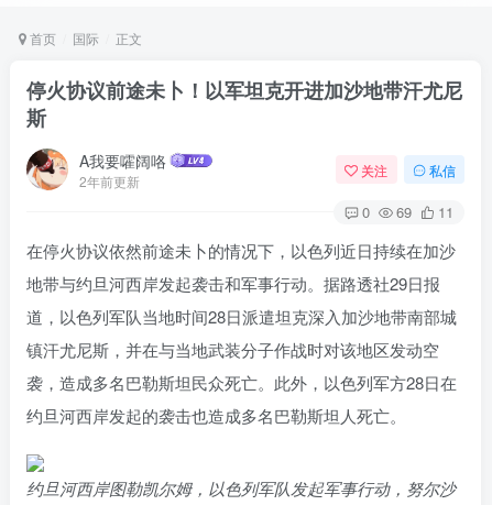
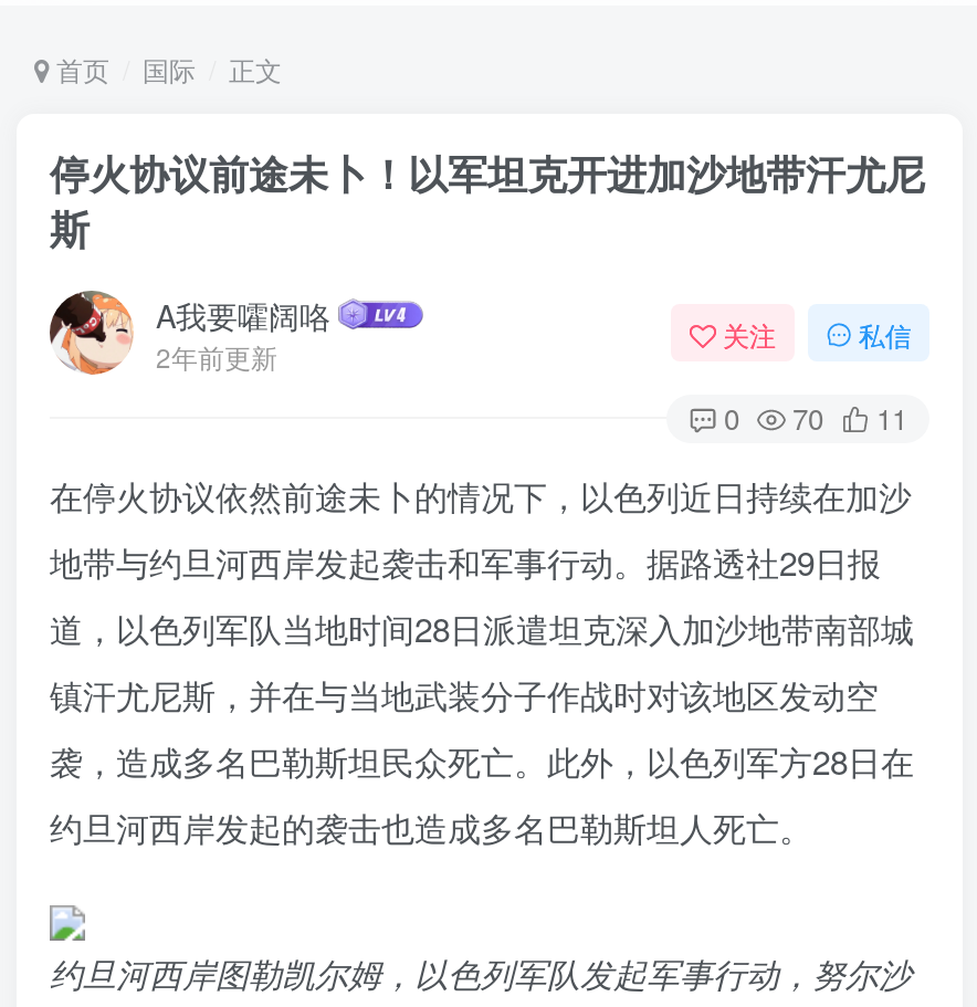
- 0 69 11
+ 0 70 11
